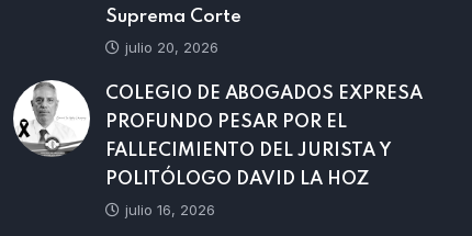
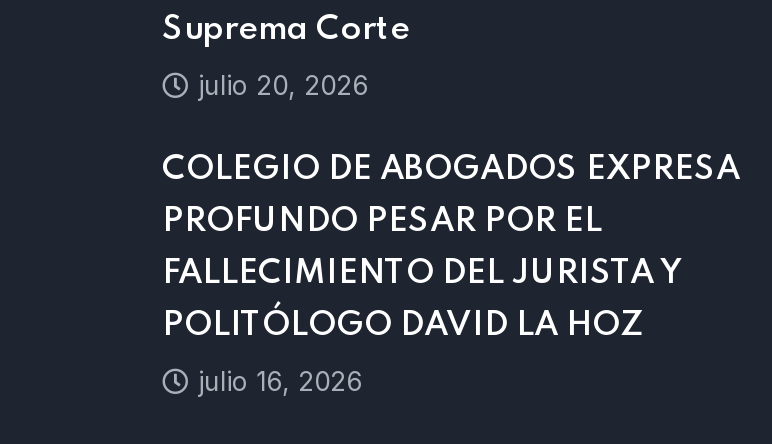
- [image]
